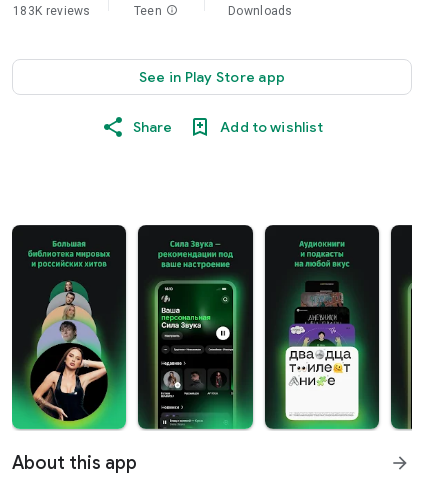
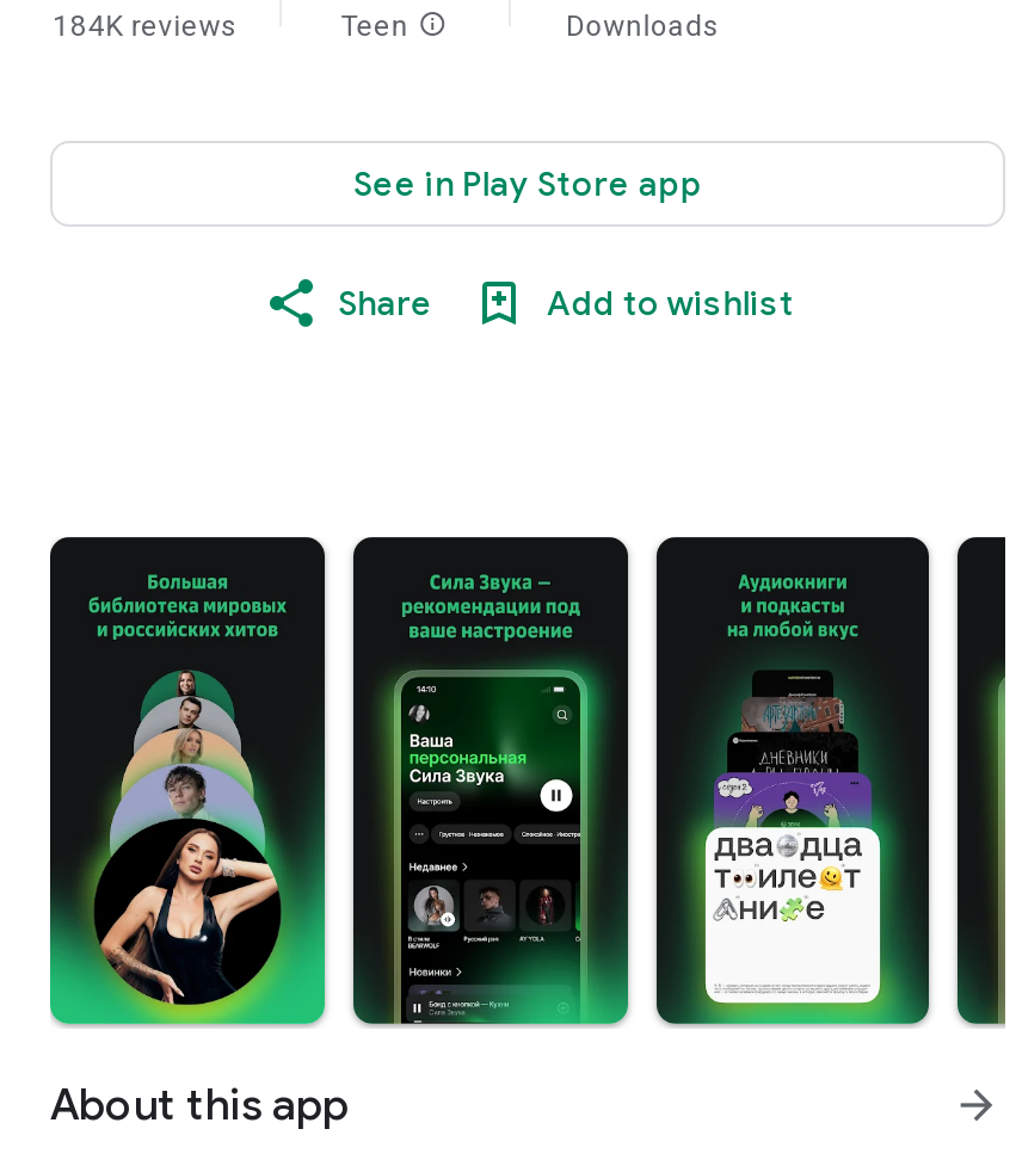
- 183K reviews
+ 184K reviews
